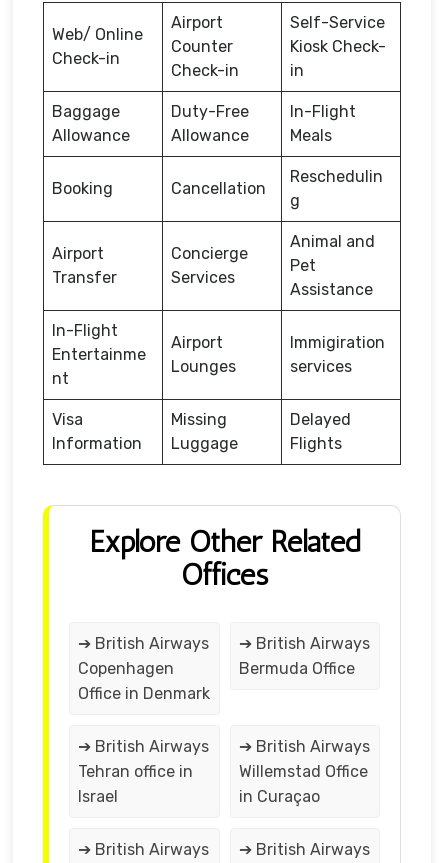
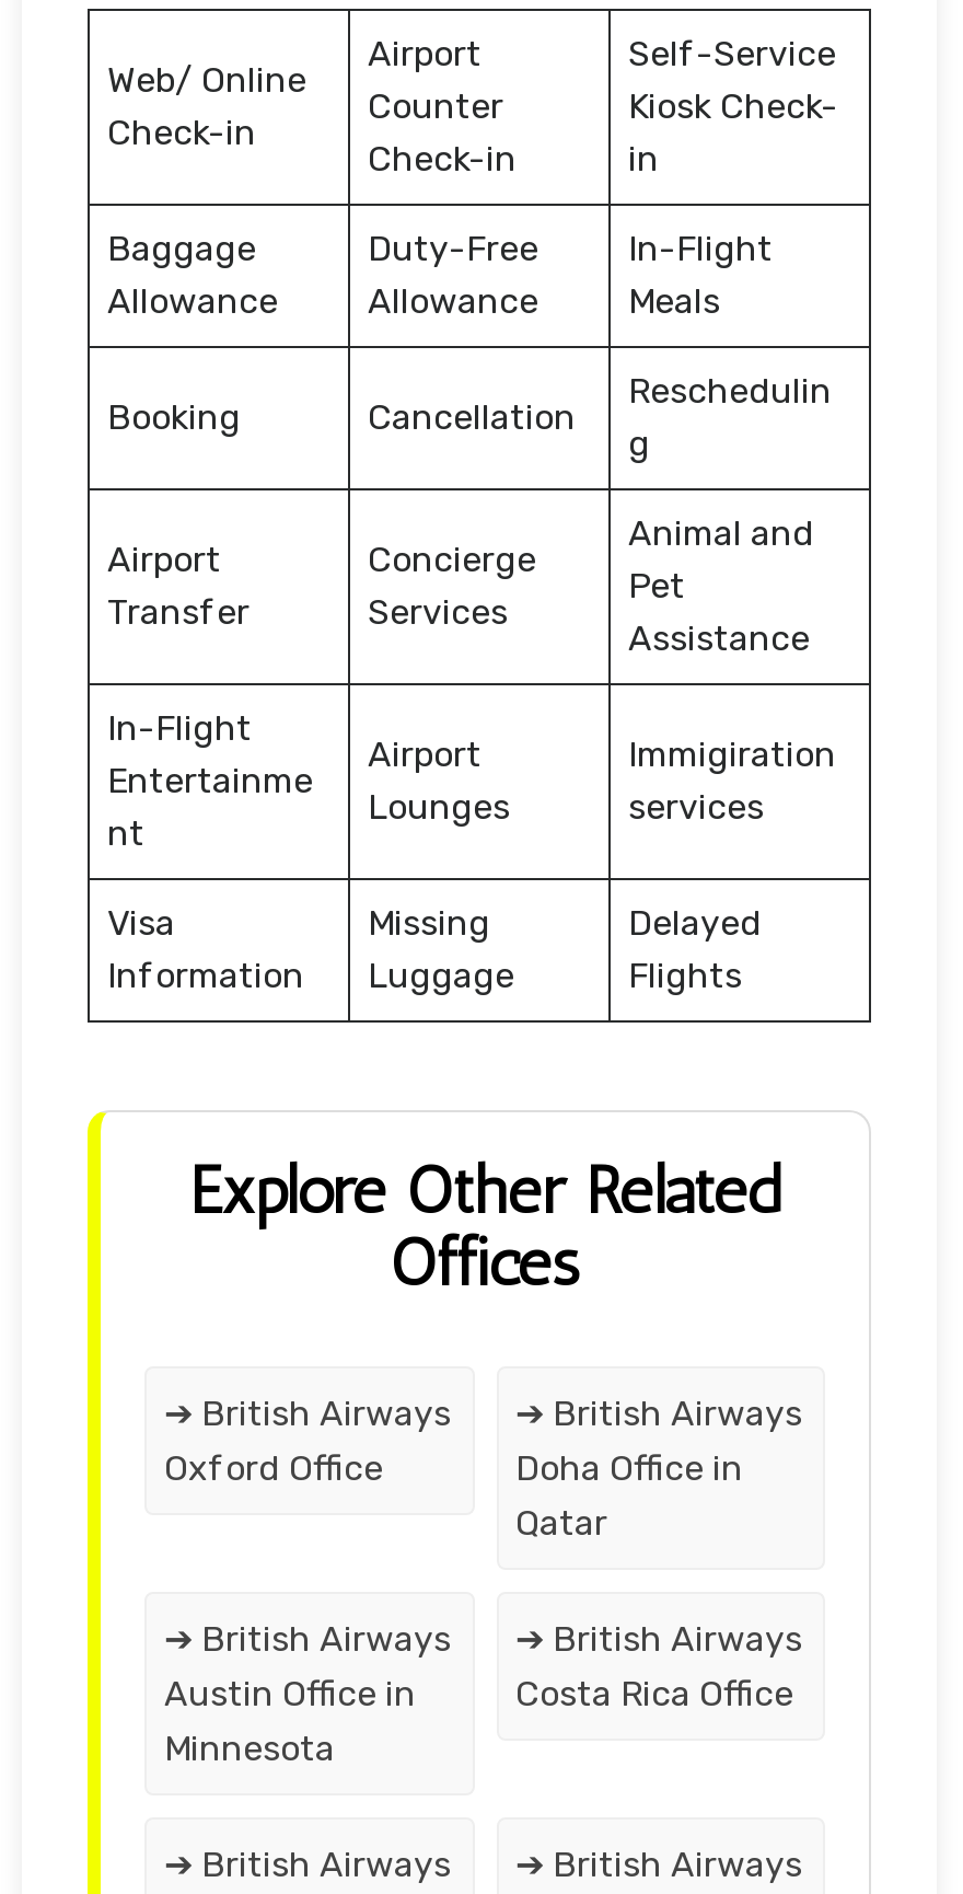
- Copenhagen
- Office in Denmark
+ Oxford Office

- Bermuda Office
+ Doha Office in
+ Qatar

- Tehran office in
- Israel
+ Austin Office in
+ Minnesota

- Willemstad Office
- in Curaçao
+ Costa Rica Office
